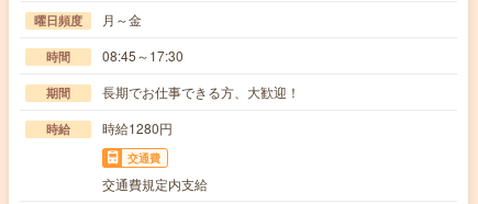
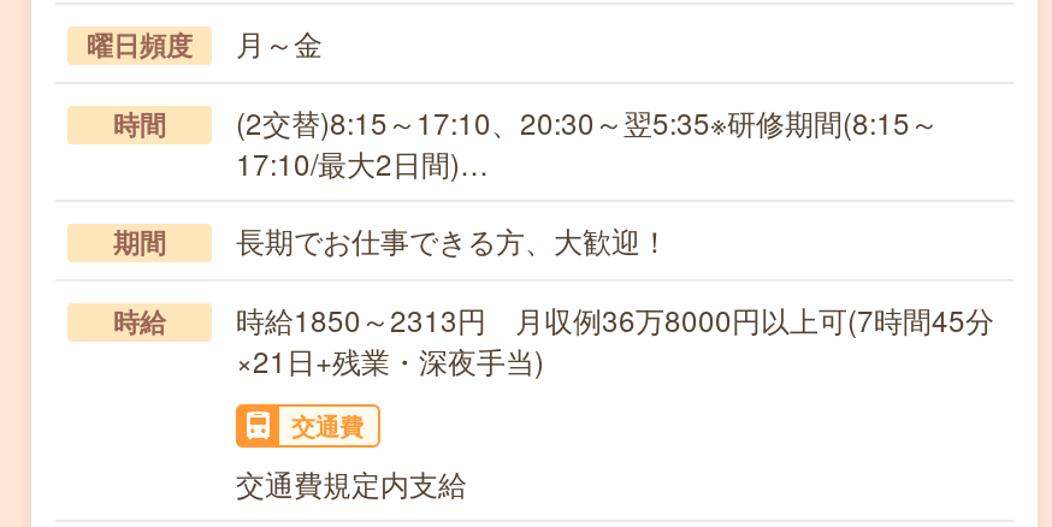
- 08:45～17:30
+ (2交替)8:15～17:10、20:30～翌5:35※研修期間(8:15～
+ 17:10/最大2日間)…

- 時給1280円
+ 時給1850～2313円 月収例36万8000円以上可(7時間45分
+ ×21日+残業・深夜手当)
